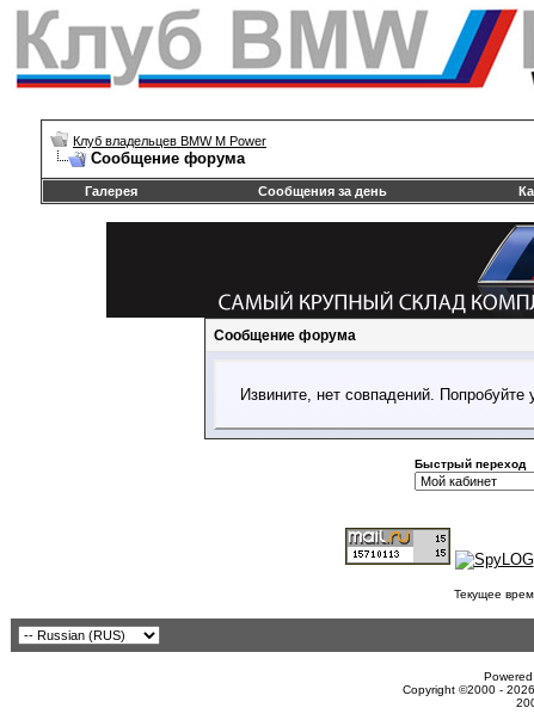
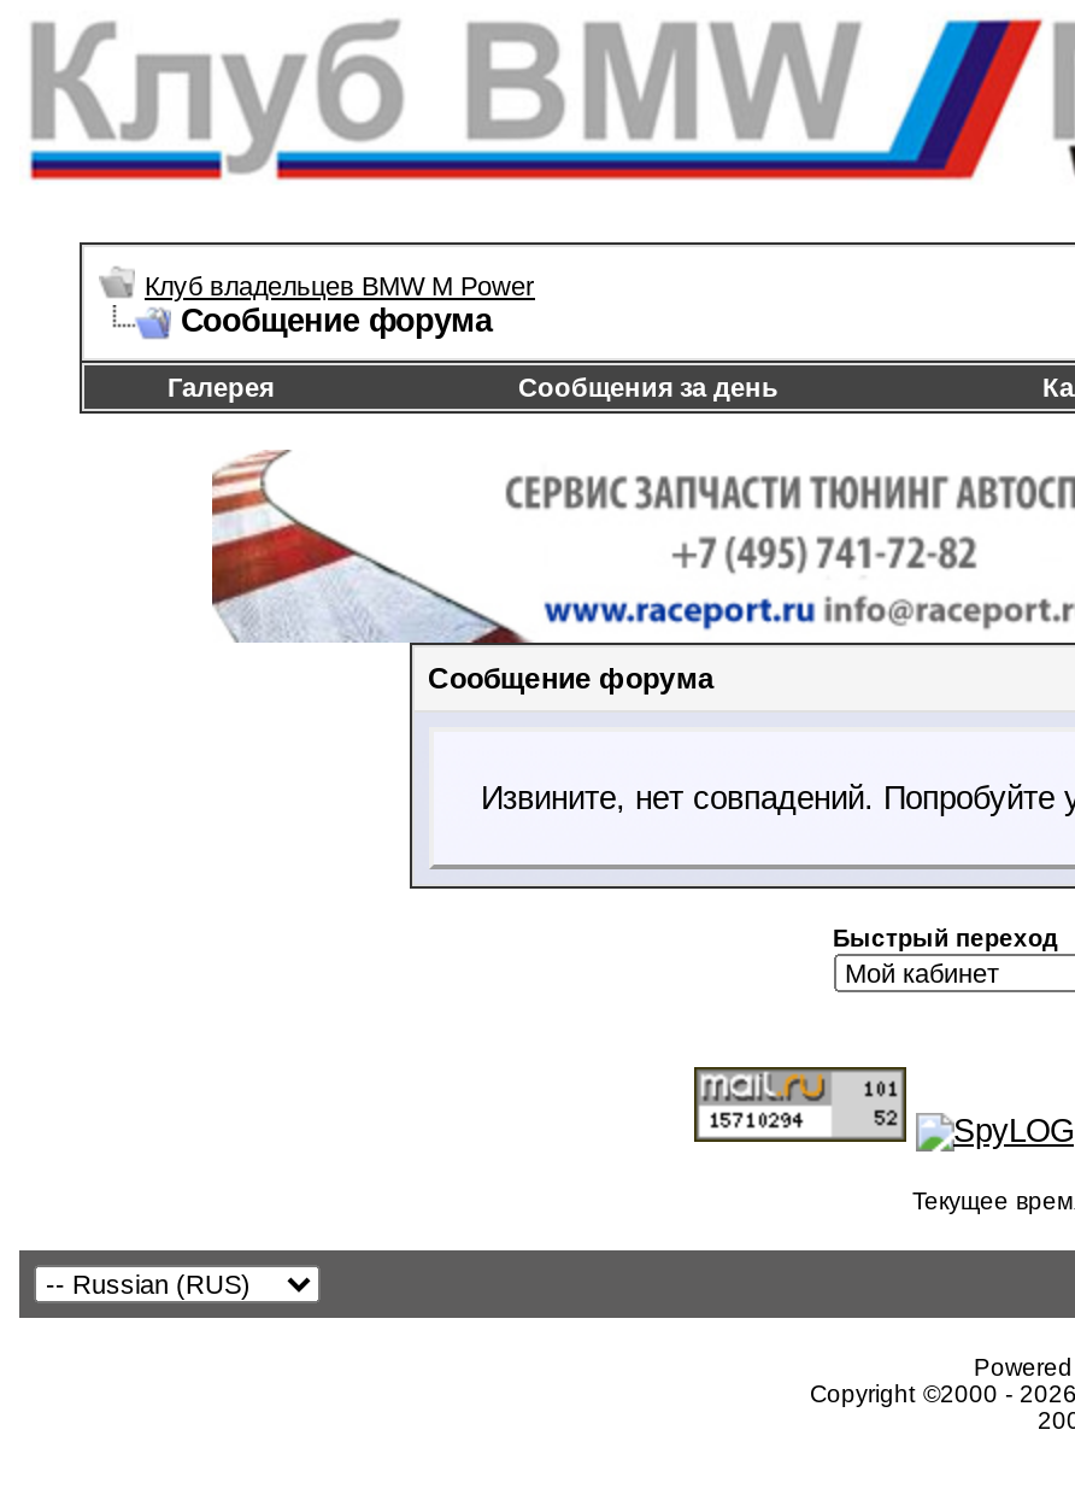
- [image]
+ [image]
